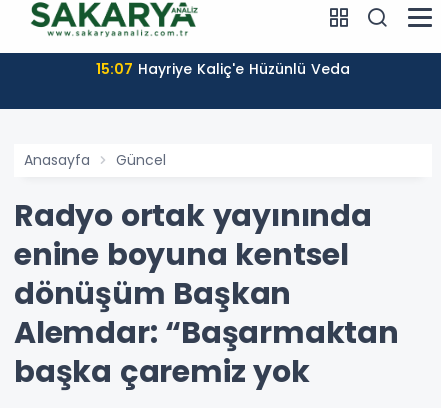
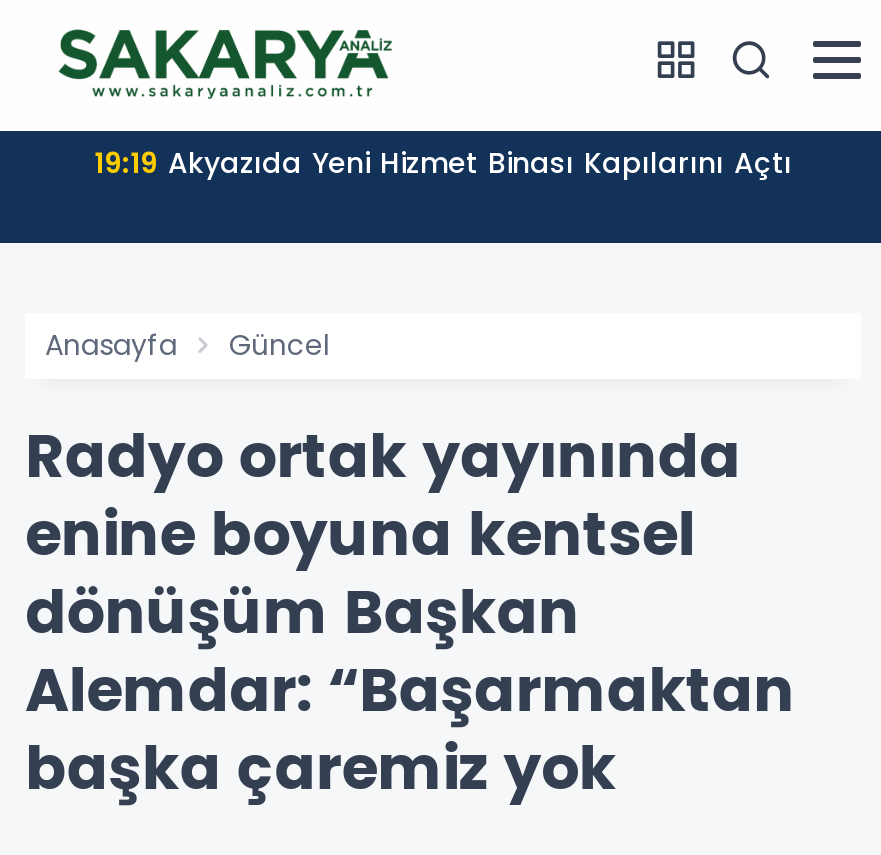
- 15:07 Hayriye Kaliç'e Hüzünlü Veda
+ 19:19 Akyazıda Yeni Hizmet Binası Kapılarını Açtı
